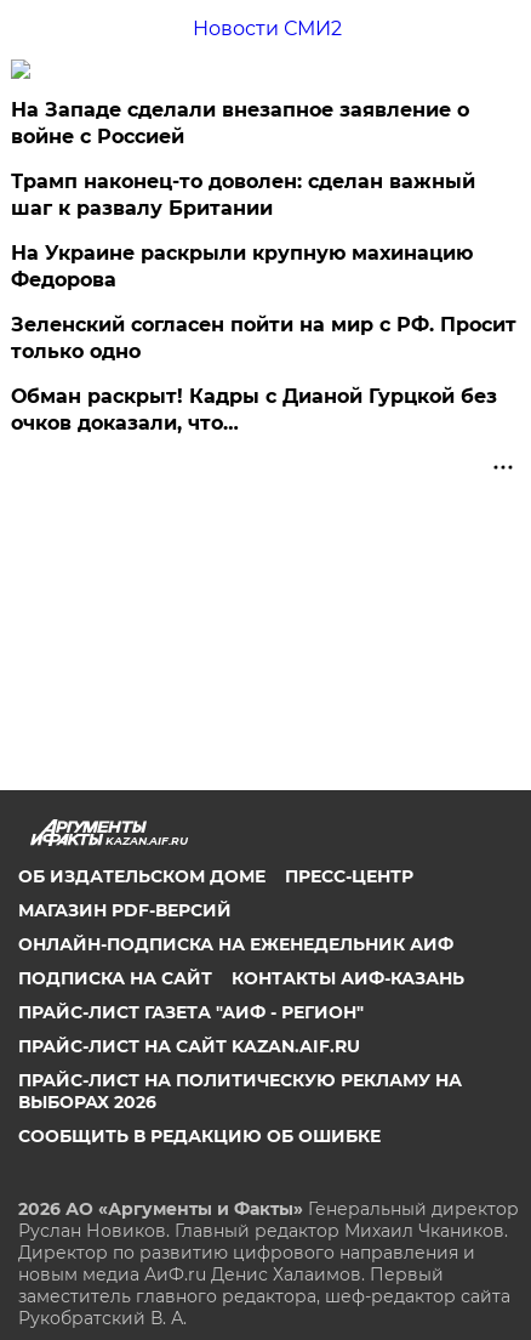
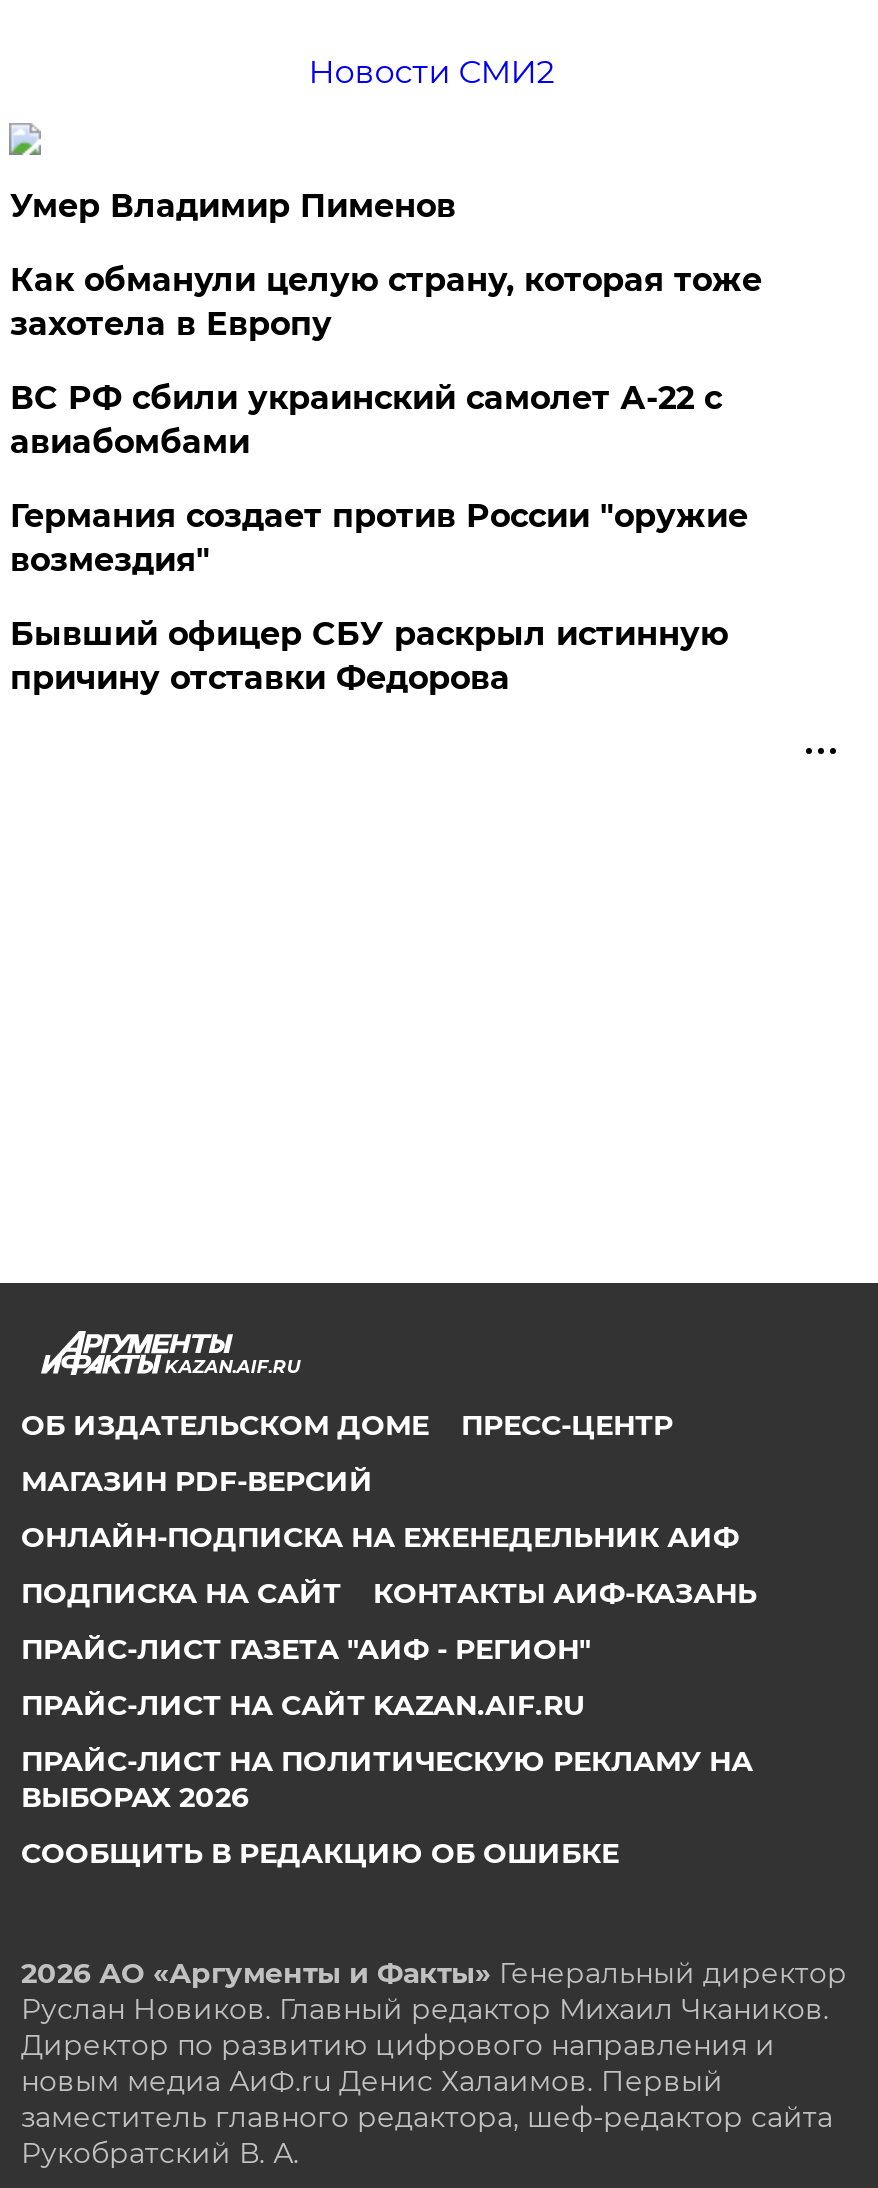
- На Западе сделали внезапное заявление о
- войне с Россией
+ Умер Владимир Пименов

- Трамп наконец-то доволен: сделан важный
- шаг к развалу Британии
+ Как обманули целую страну, которая тоже
+ захотела в Европу

- На Украине раскрыли крупную махинацию
- Федорова
+ ВС РФ сбили украинский самолет А-22 с
+ авиабомбами

- Зеленский согласен пойти на мир с РФ. Просит
- только одно
+ Германия создает против России "оружие
+ возмездия"

- Обман раскрыт! Кадры с Дианой Гурцкой без
- очков доказали, что…
+ Бывший офицер СБУ раскрыл истинную
+ причину отставки Федорова
